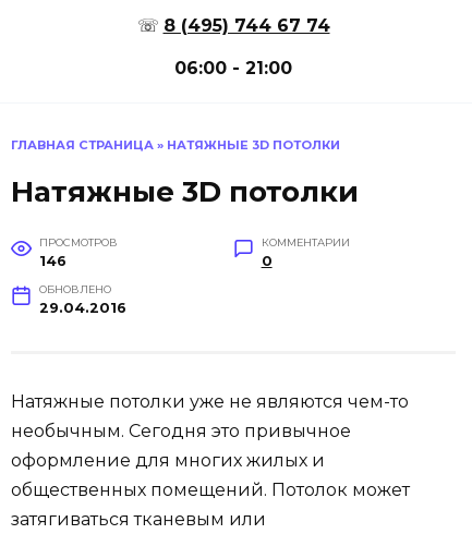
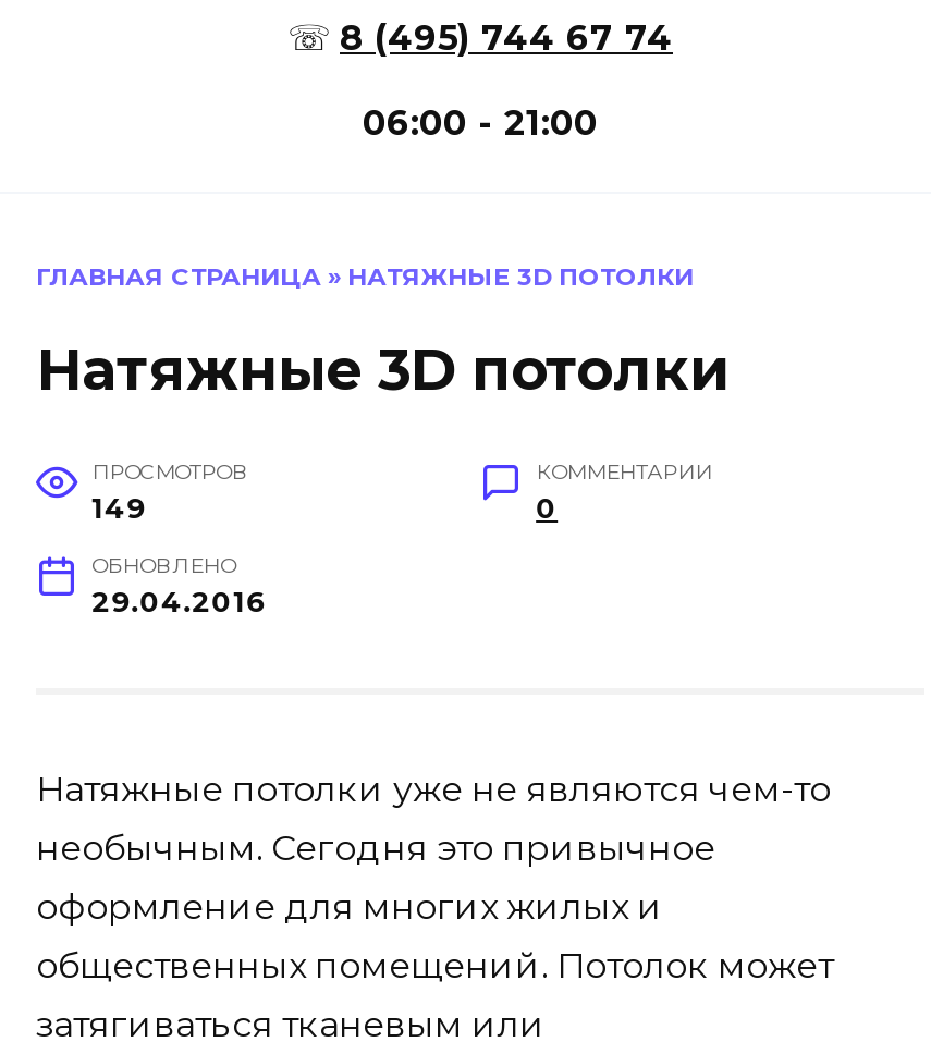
- 146
+ 149
